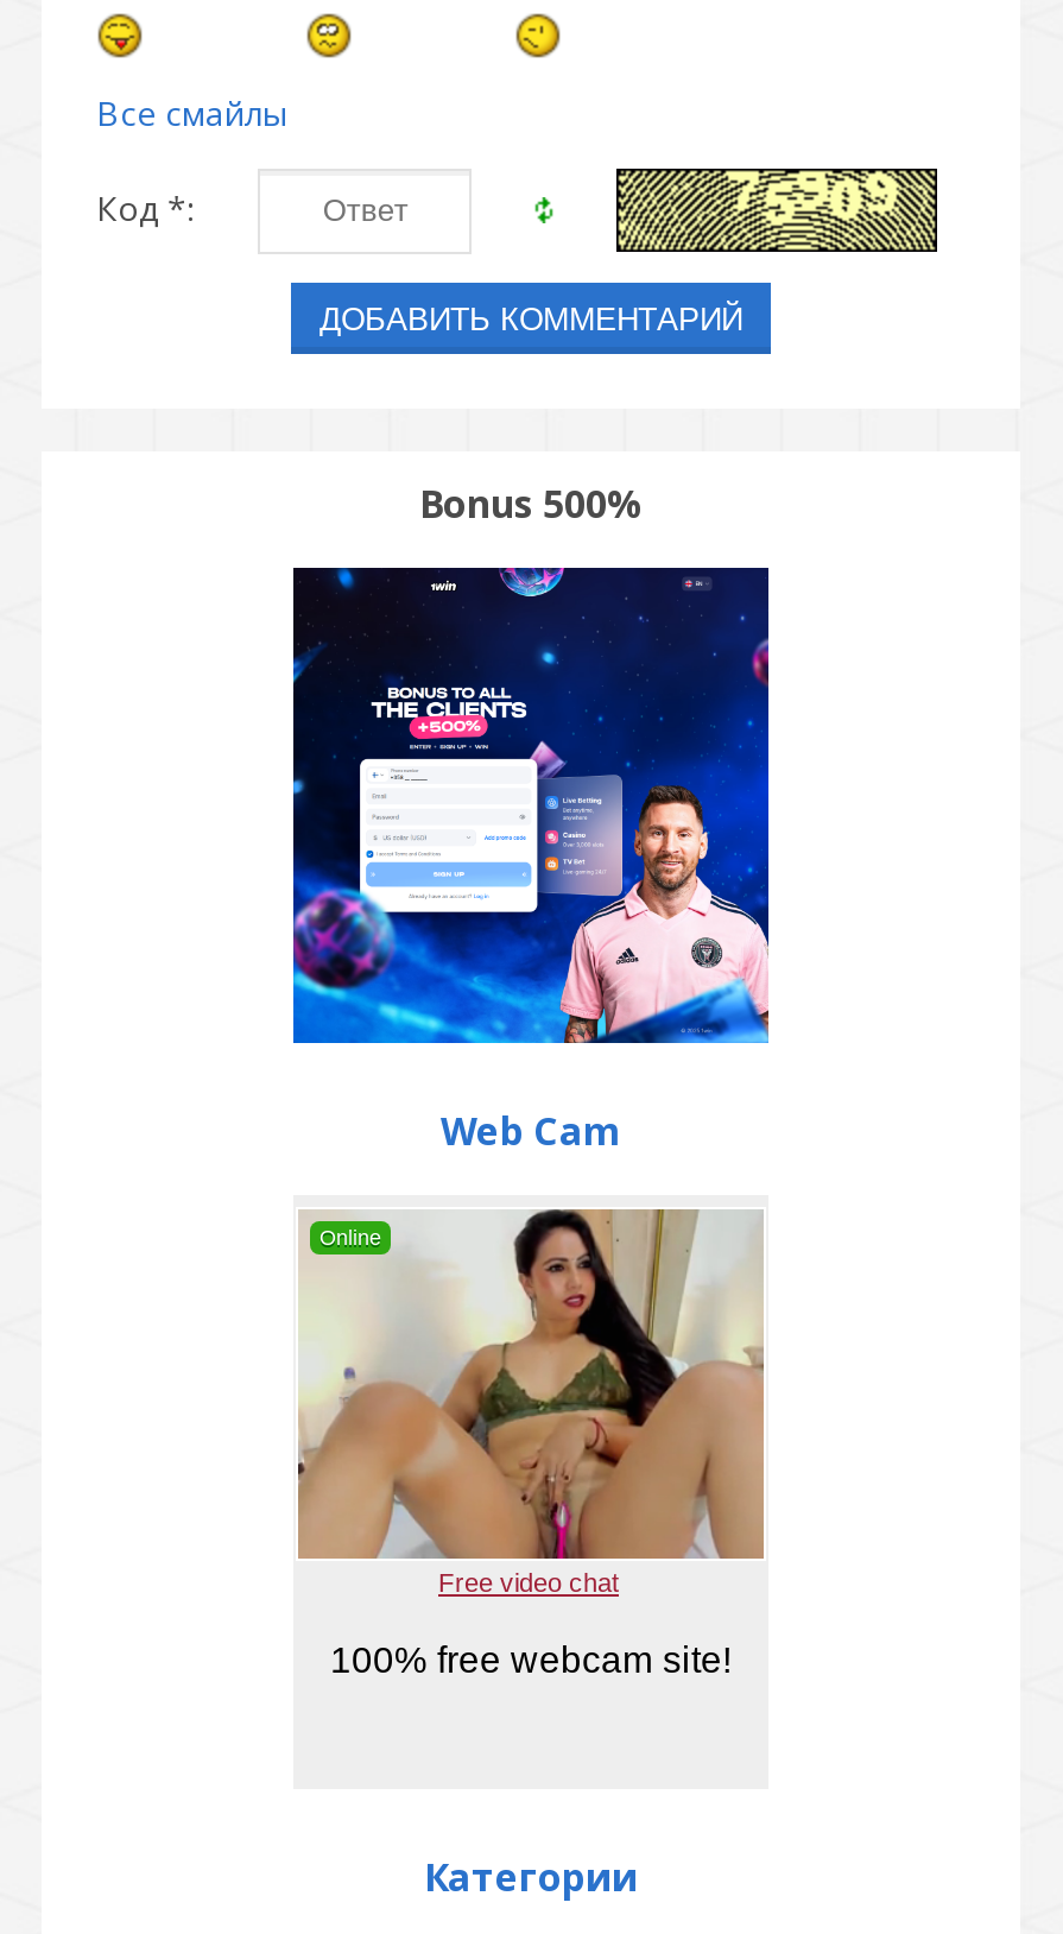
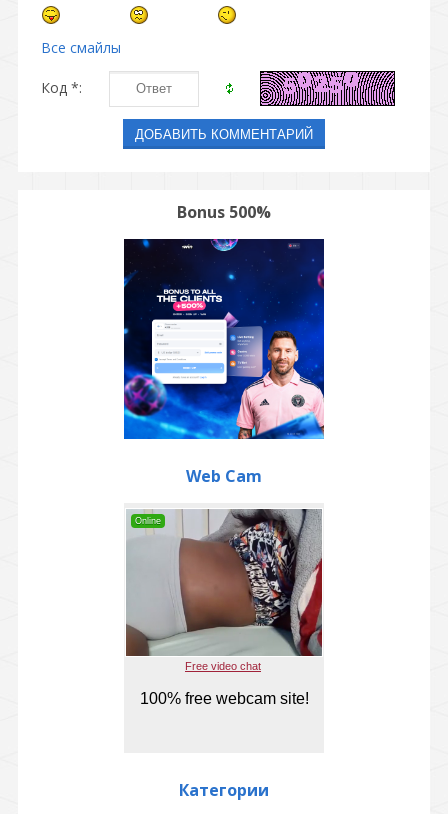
- [image]
+ [image]

- [image]
+ [image]
